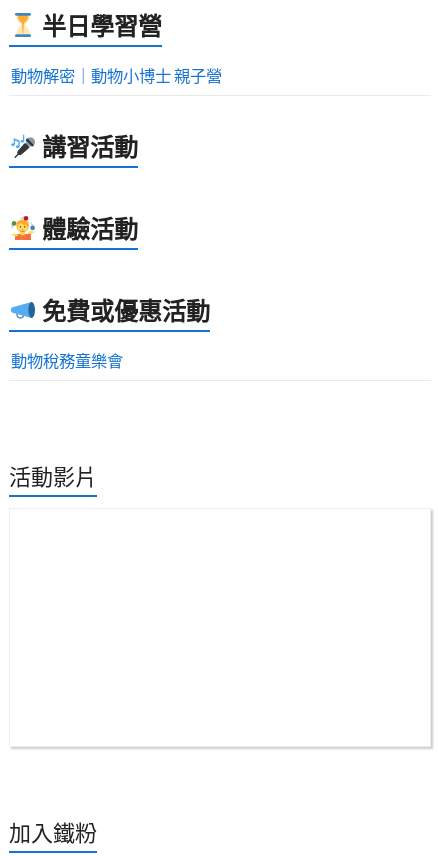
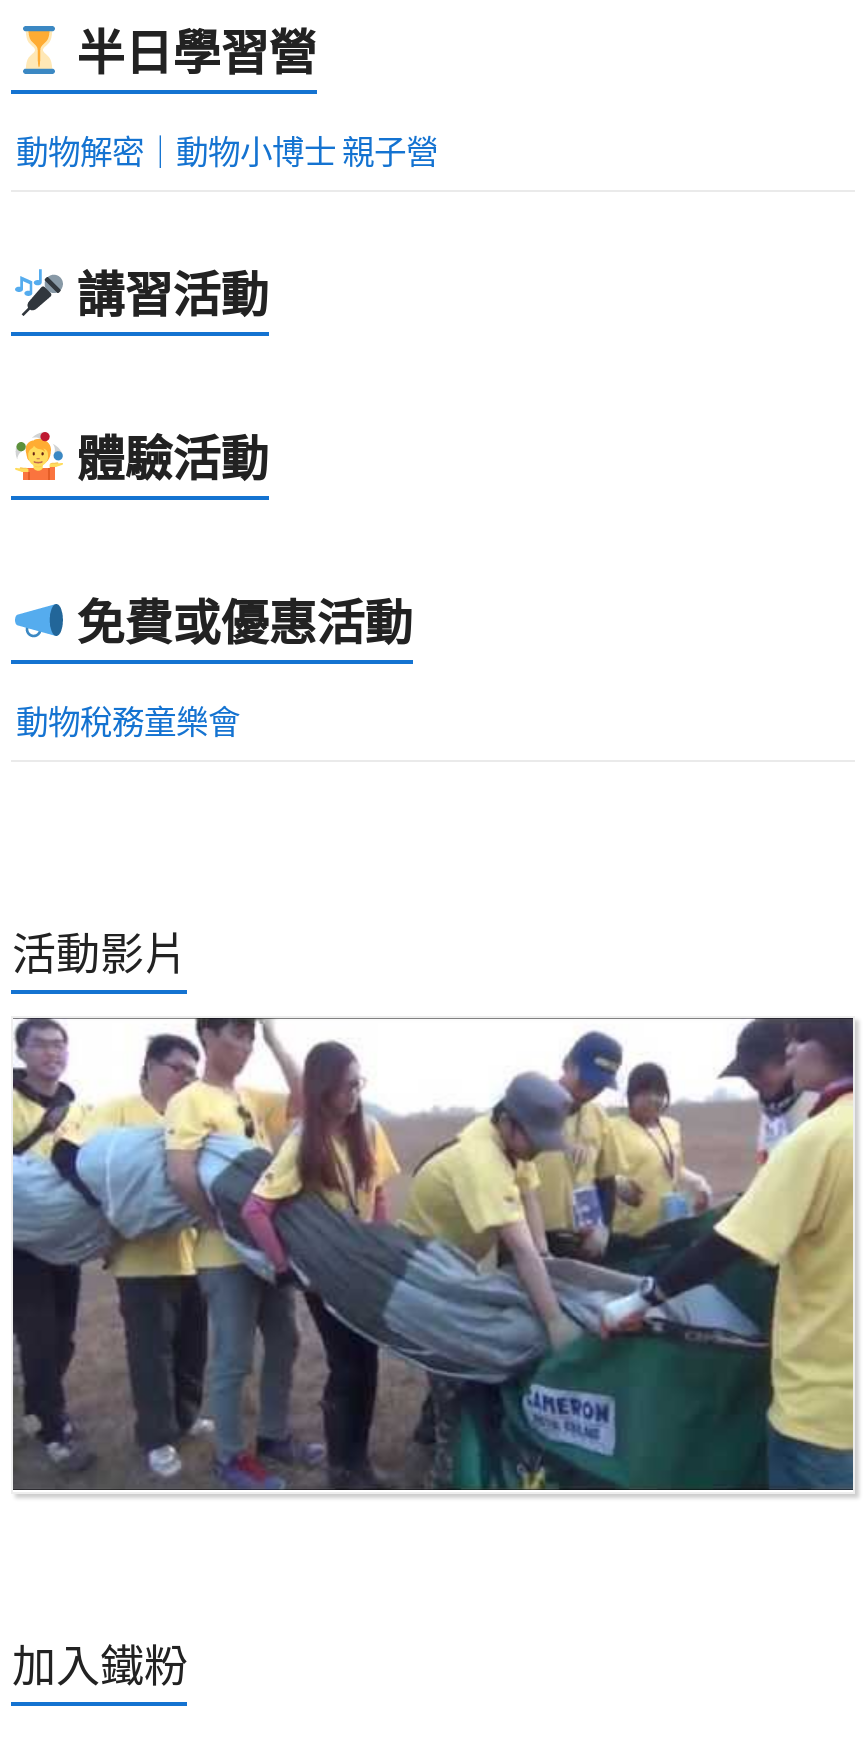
+ [image]
